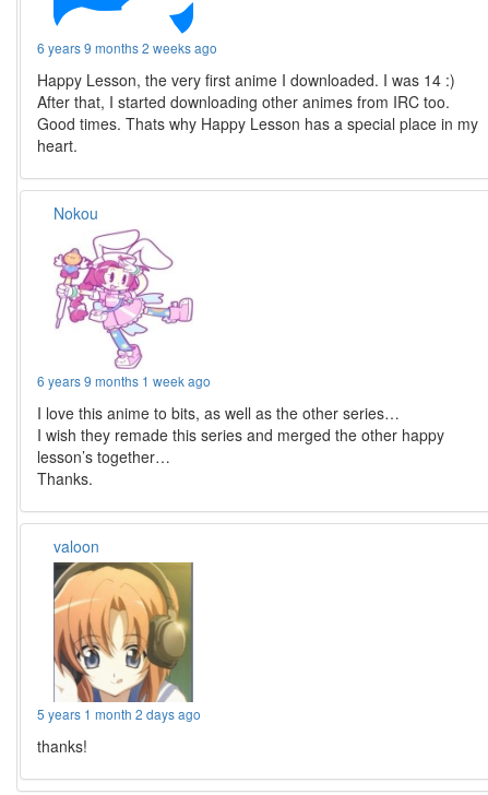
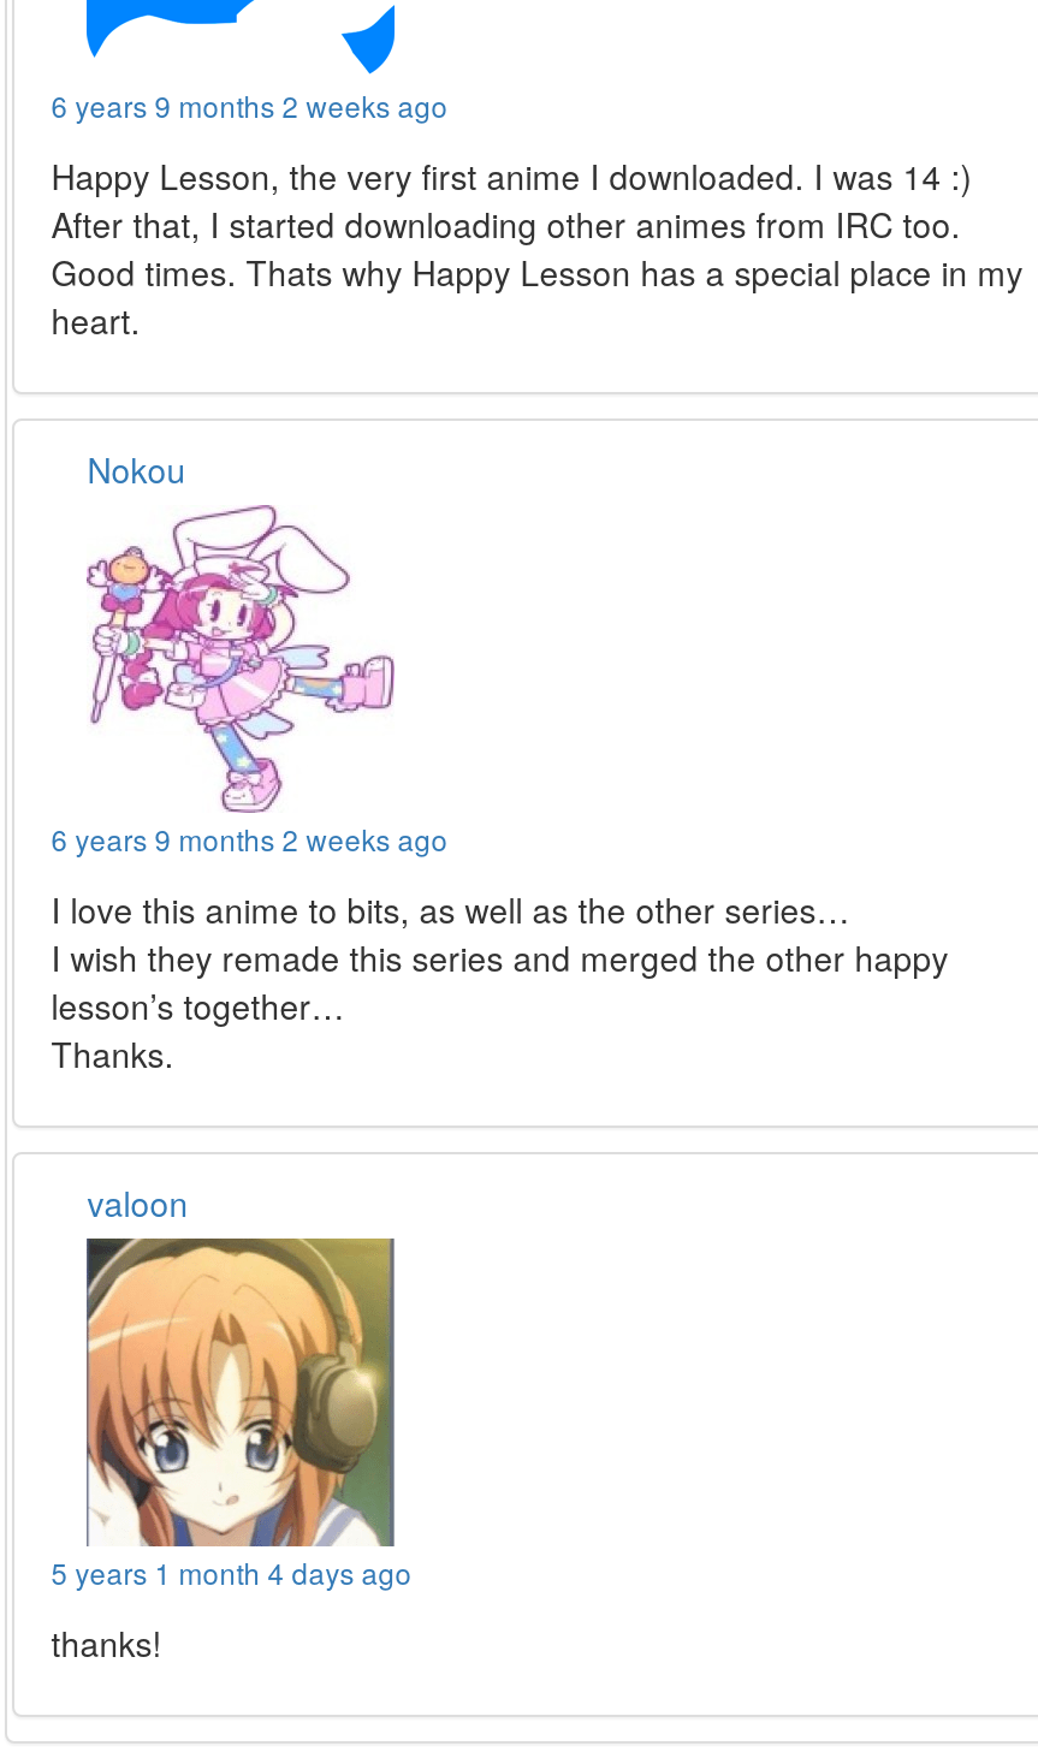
- 6 years 9 months 1 week ago
+ 6 years 9 months 2 weeks ago

- 5 years 1 month 2 days ago
+ 5 years 1 month 4 days ago
